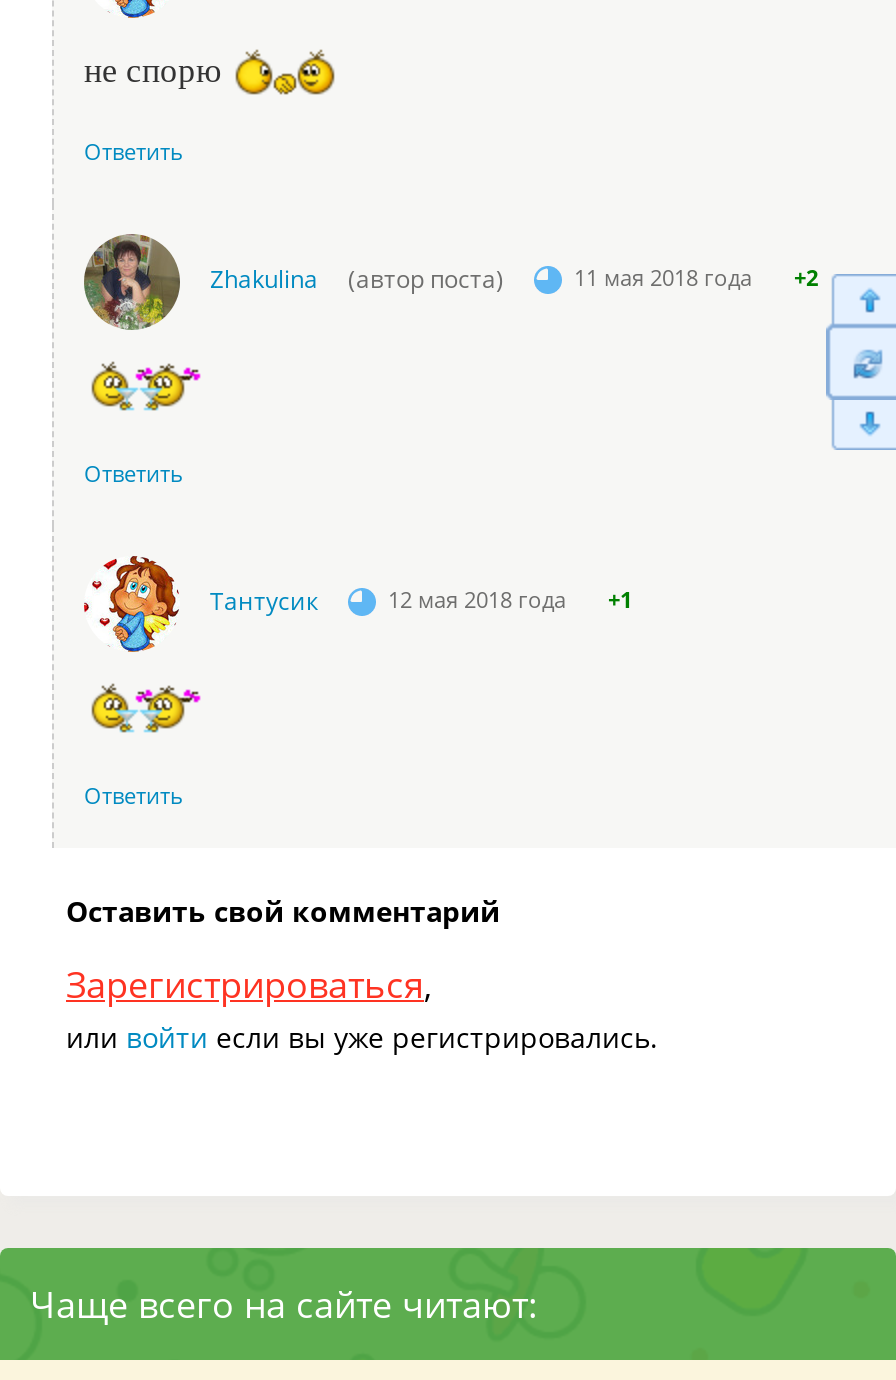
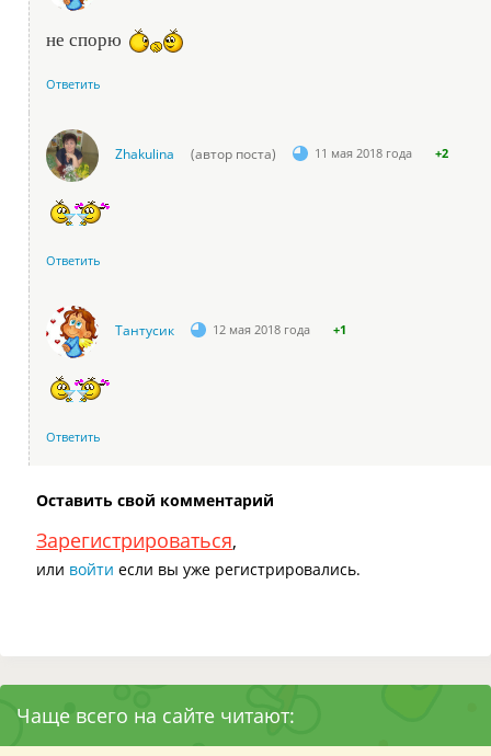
- [image]
